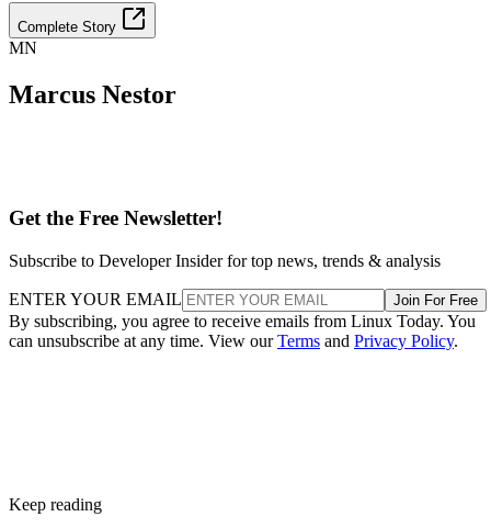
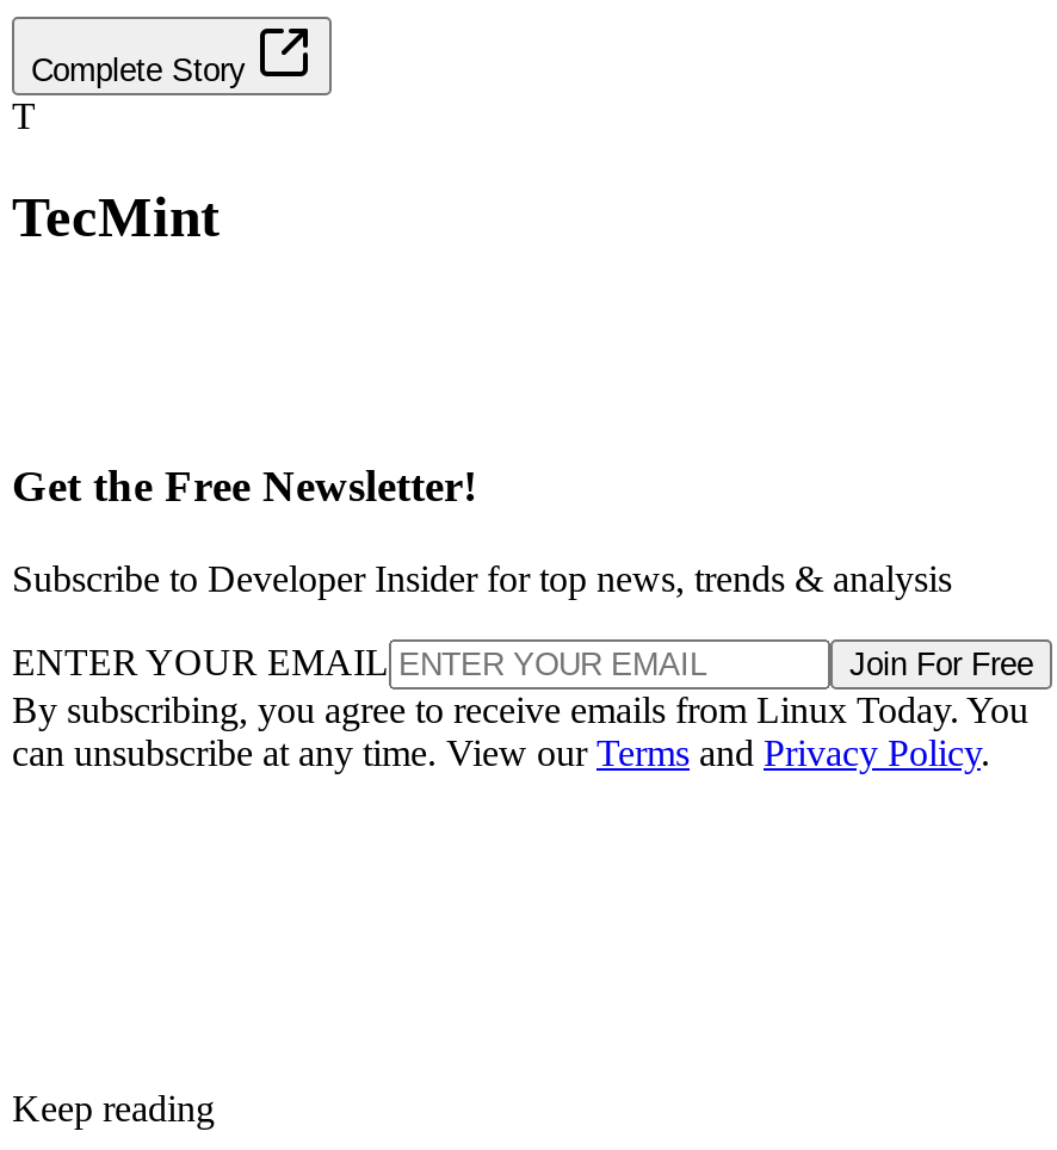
- MN
+ T

- Marcus Nestor
+ TecMint
